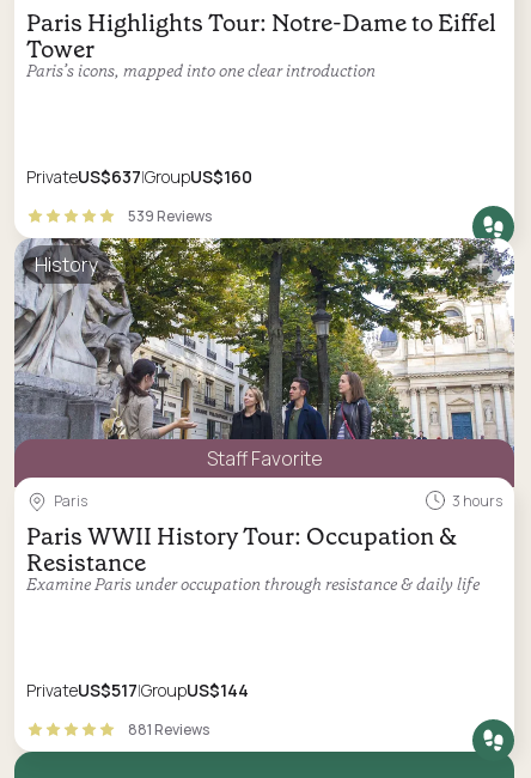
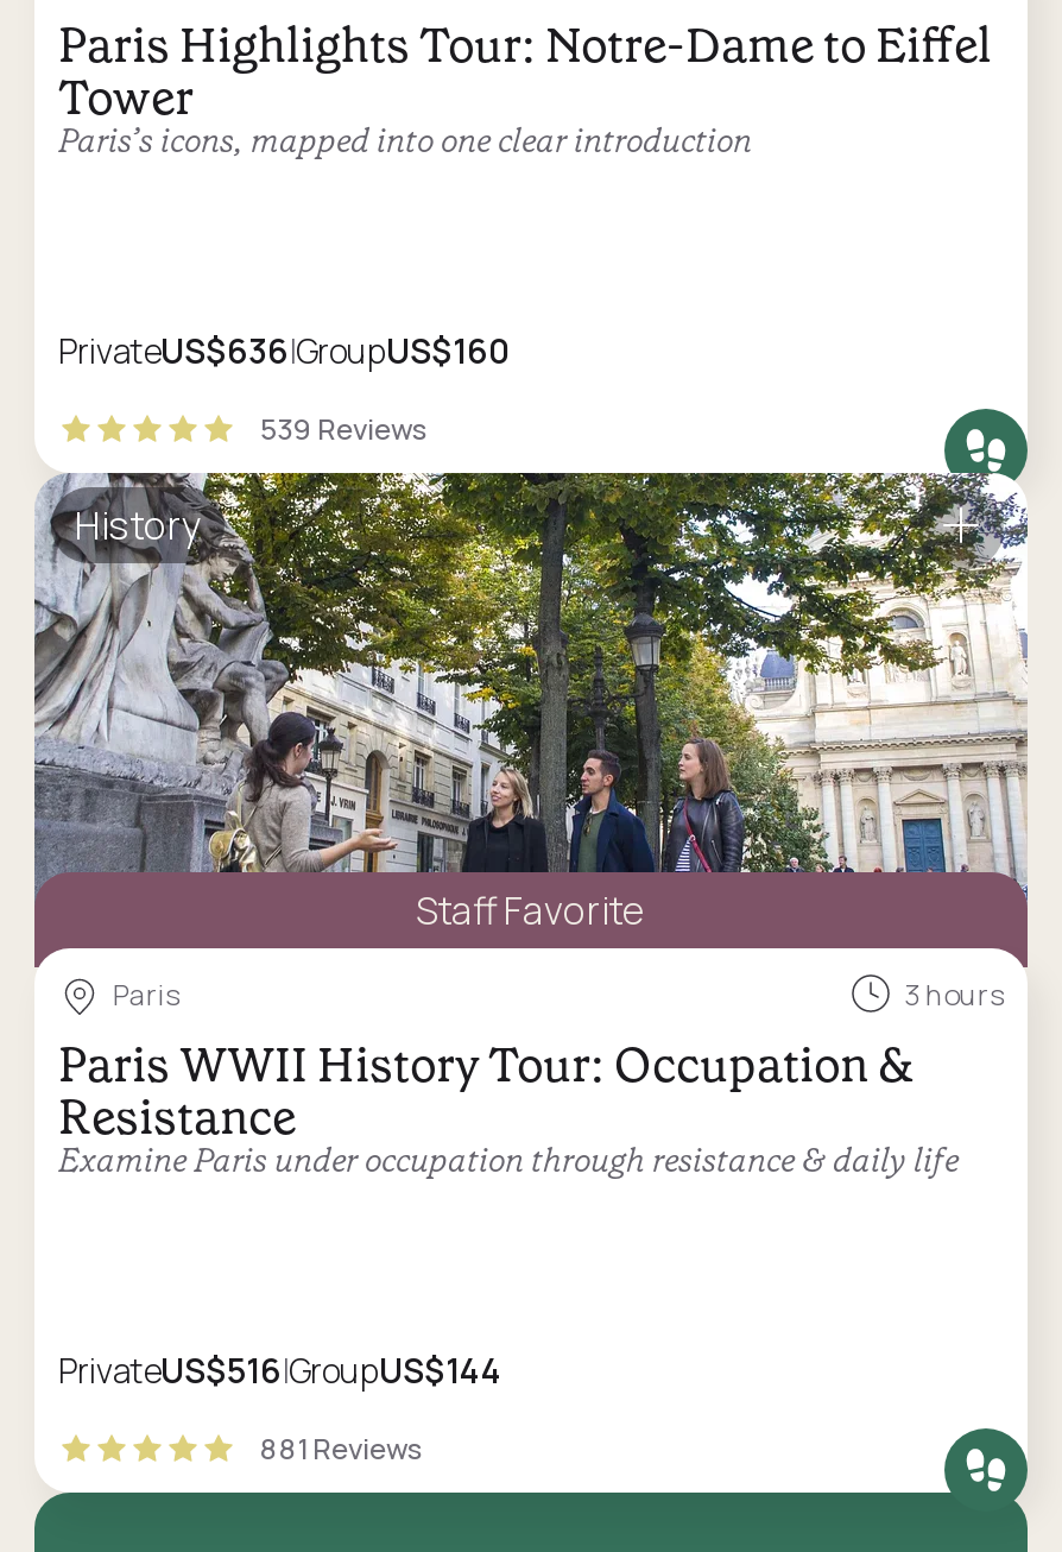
- PrivateUS$637 GroupUS$160
+ PrivateUS$636 GroupUS$160

- PrivateUS$517 GroupUS$144
+ PrivateUS$516 GroupUS$144
